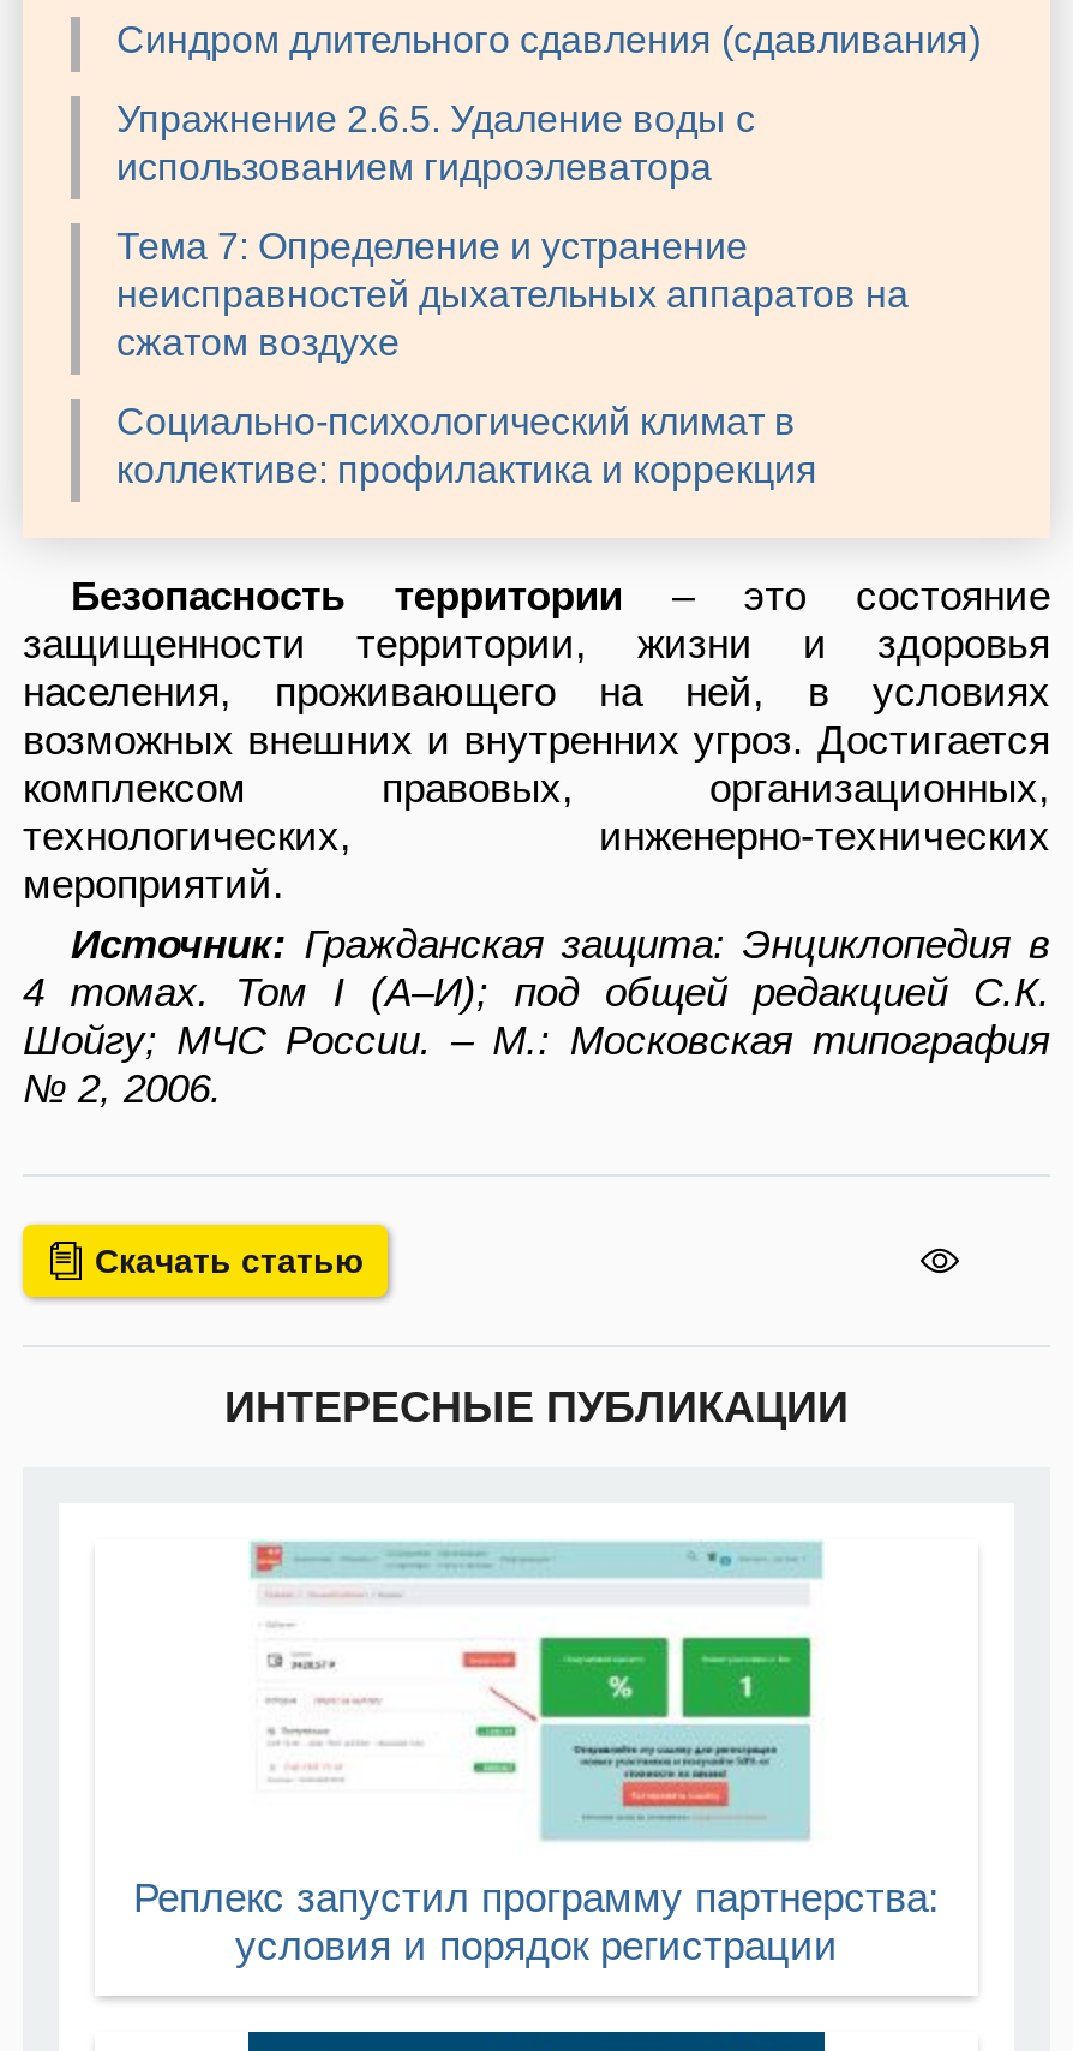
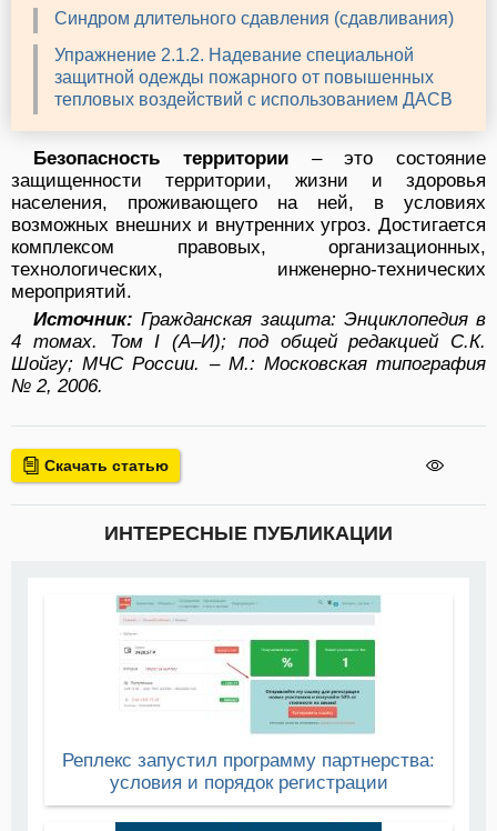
- Упражнение 2.6.5. Удаление воды с
- использованием гидроэлеватора
- Тема 7: Определение и устранение
- неисправностей дыхательных аппаратов на
- сжатом воздухе
- Социально-психологический климат в
- коллективе: профилактика и коррекция
+ Упражнение 2.1.2. Надевание специальной
+ защитной одежды пожарного от повышенных
+ тепловых воздействий с использованием ДАСВ
